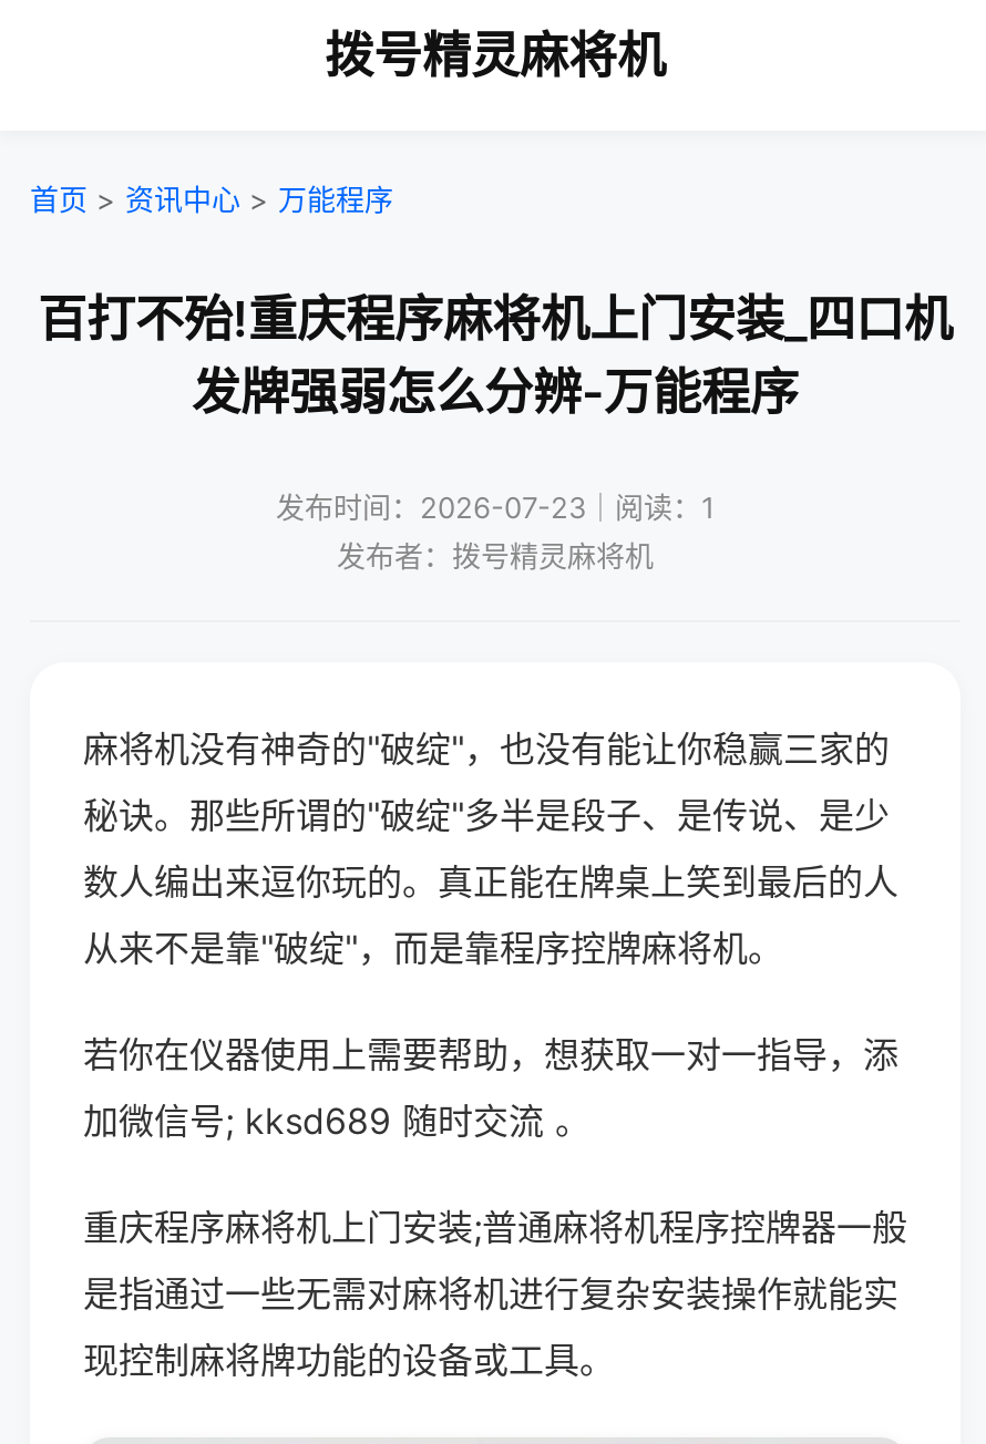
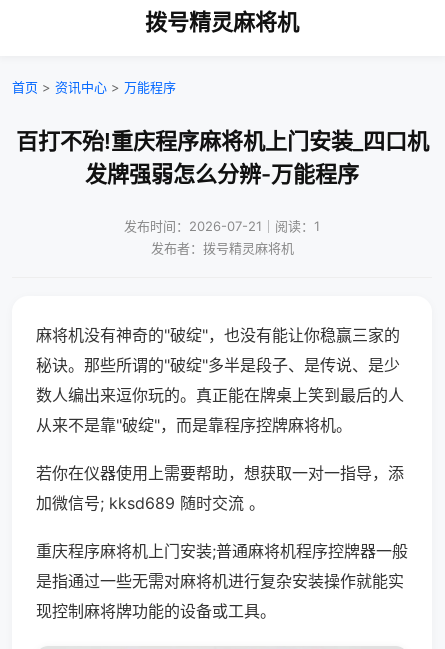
- 发布时间：2026-07-23｜阅读：1
+ 发布时间：2026-07-21｜阅读：1
